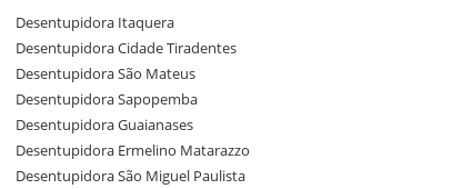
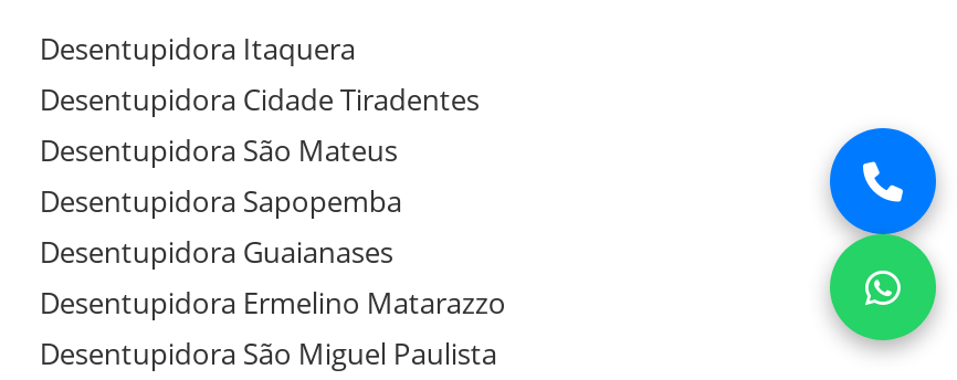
+ [image]
